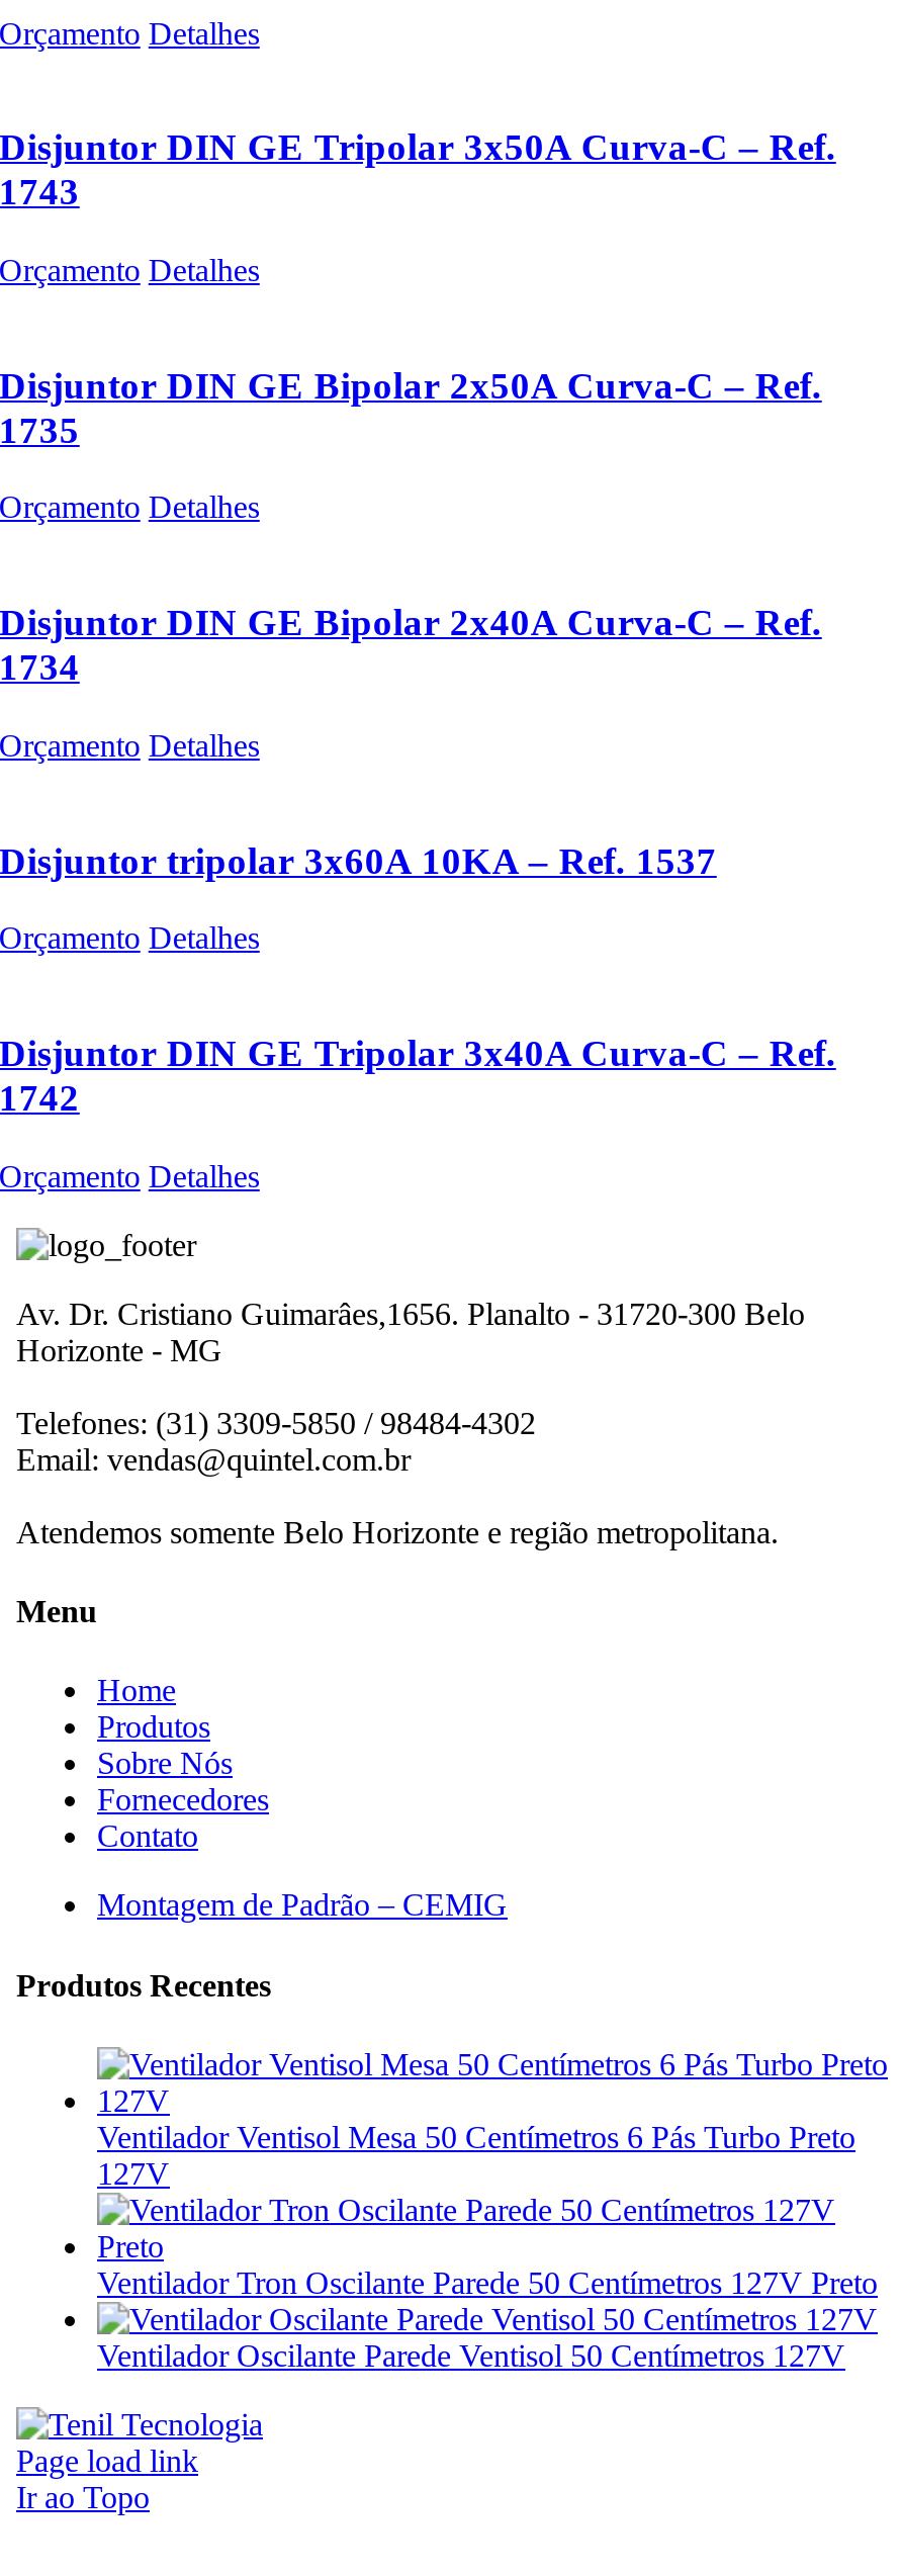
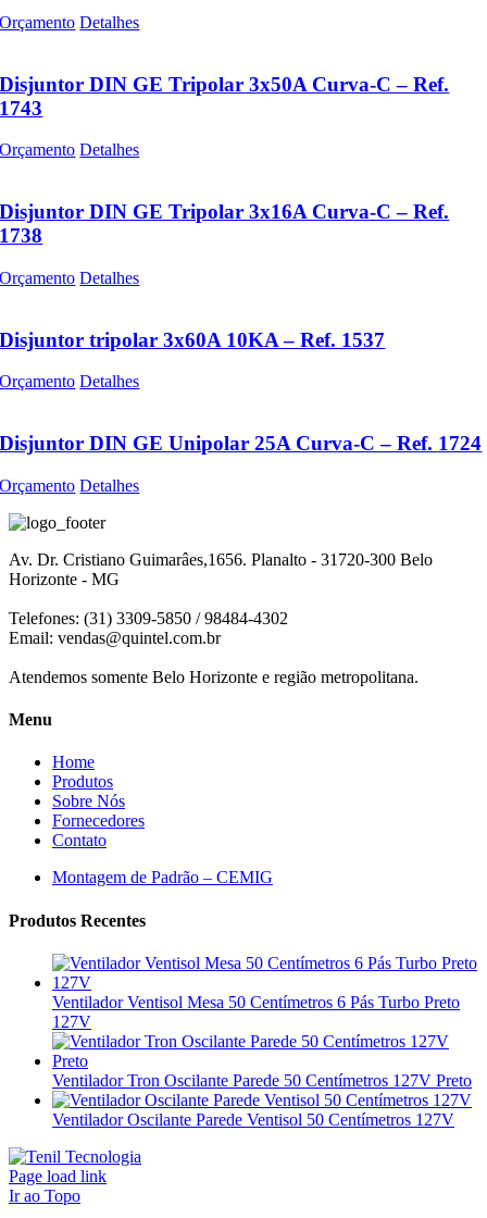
- Disjuntor DIN GE Bipolar 2x50A Curva-C – Ref.
- 1735
- Orçamento Detalhes
- Disjuntor DIN GE Bipolar 2x40A Curva-C – Ref.
- 1734
+ Disjuntor DIN GE Tripolar 3x16A Curva-C – Ref.
+ 1738

- Disjuntor DIN GE Tripolar 3x40A Curva-C – Ref.
- 1742
+ Disjuntor DIN GE Unipolar 25A Curva-C – Ref. 1724
